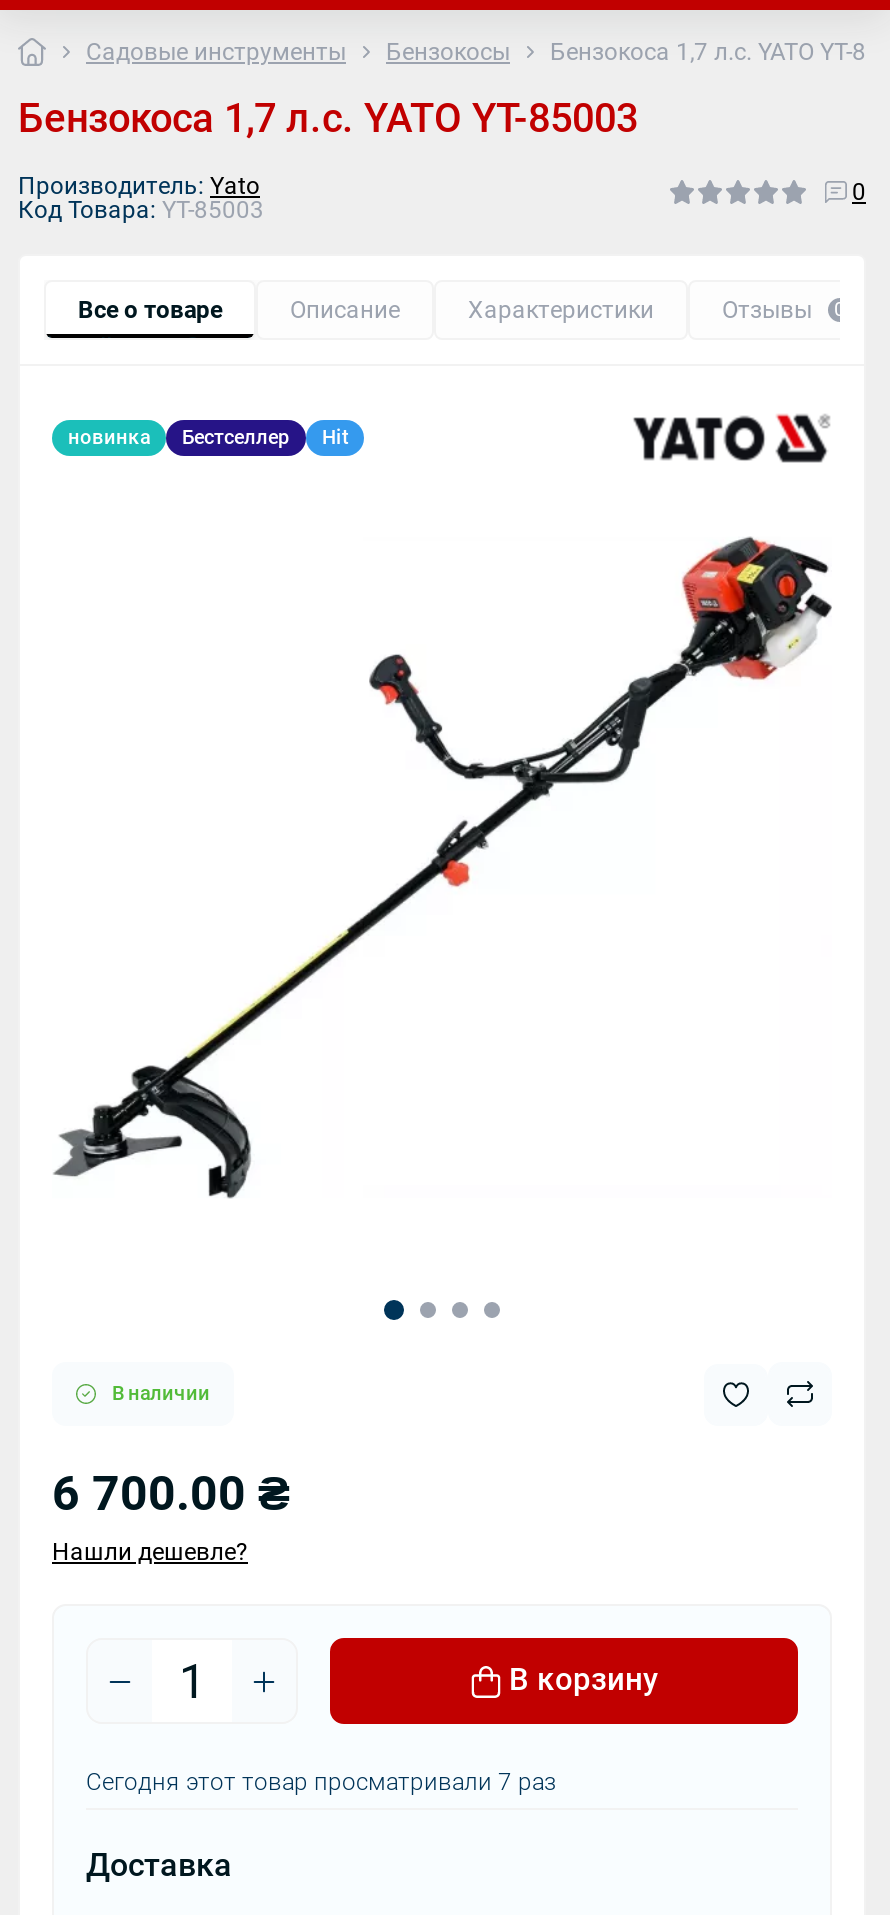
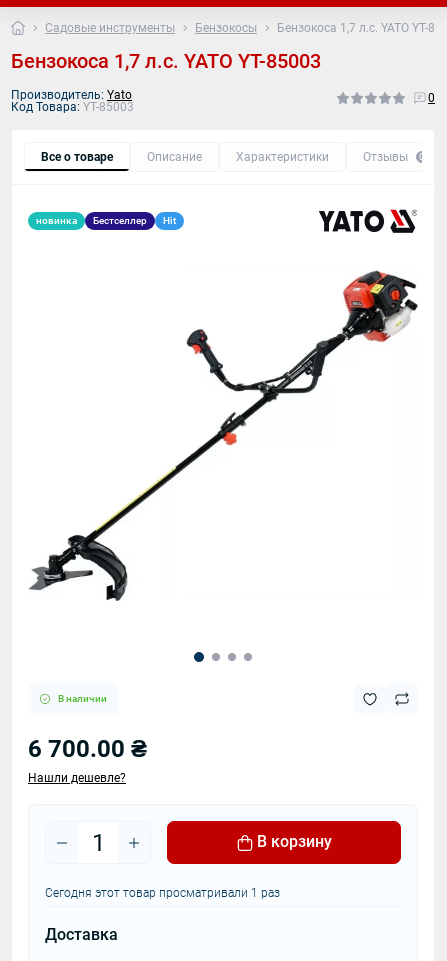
- Сегодня этот товар просматривали 7 раз
+ Сегодня этот товар просматривали 1 раз
